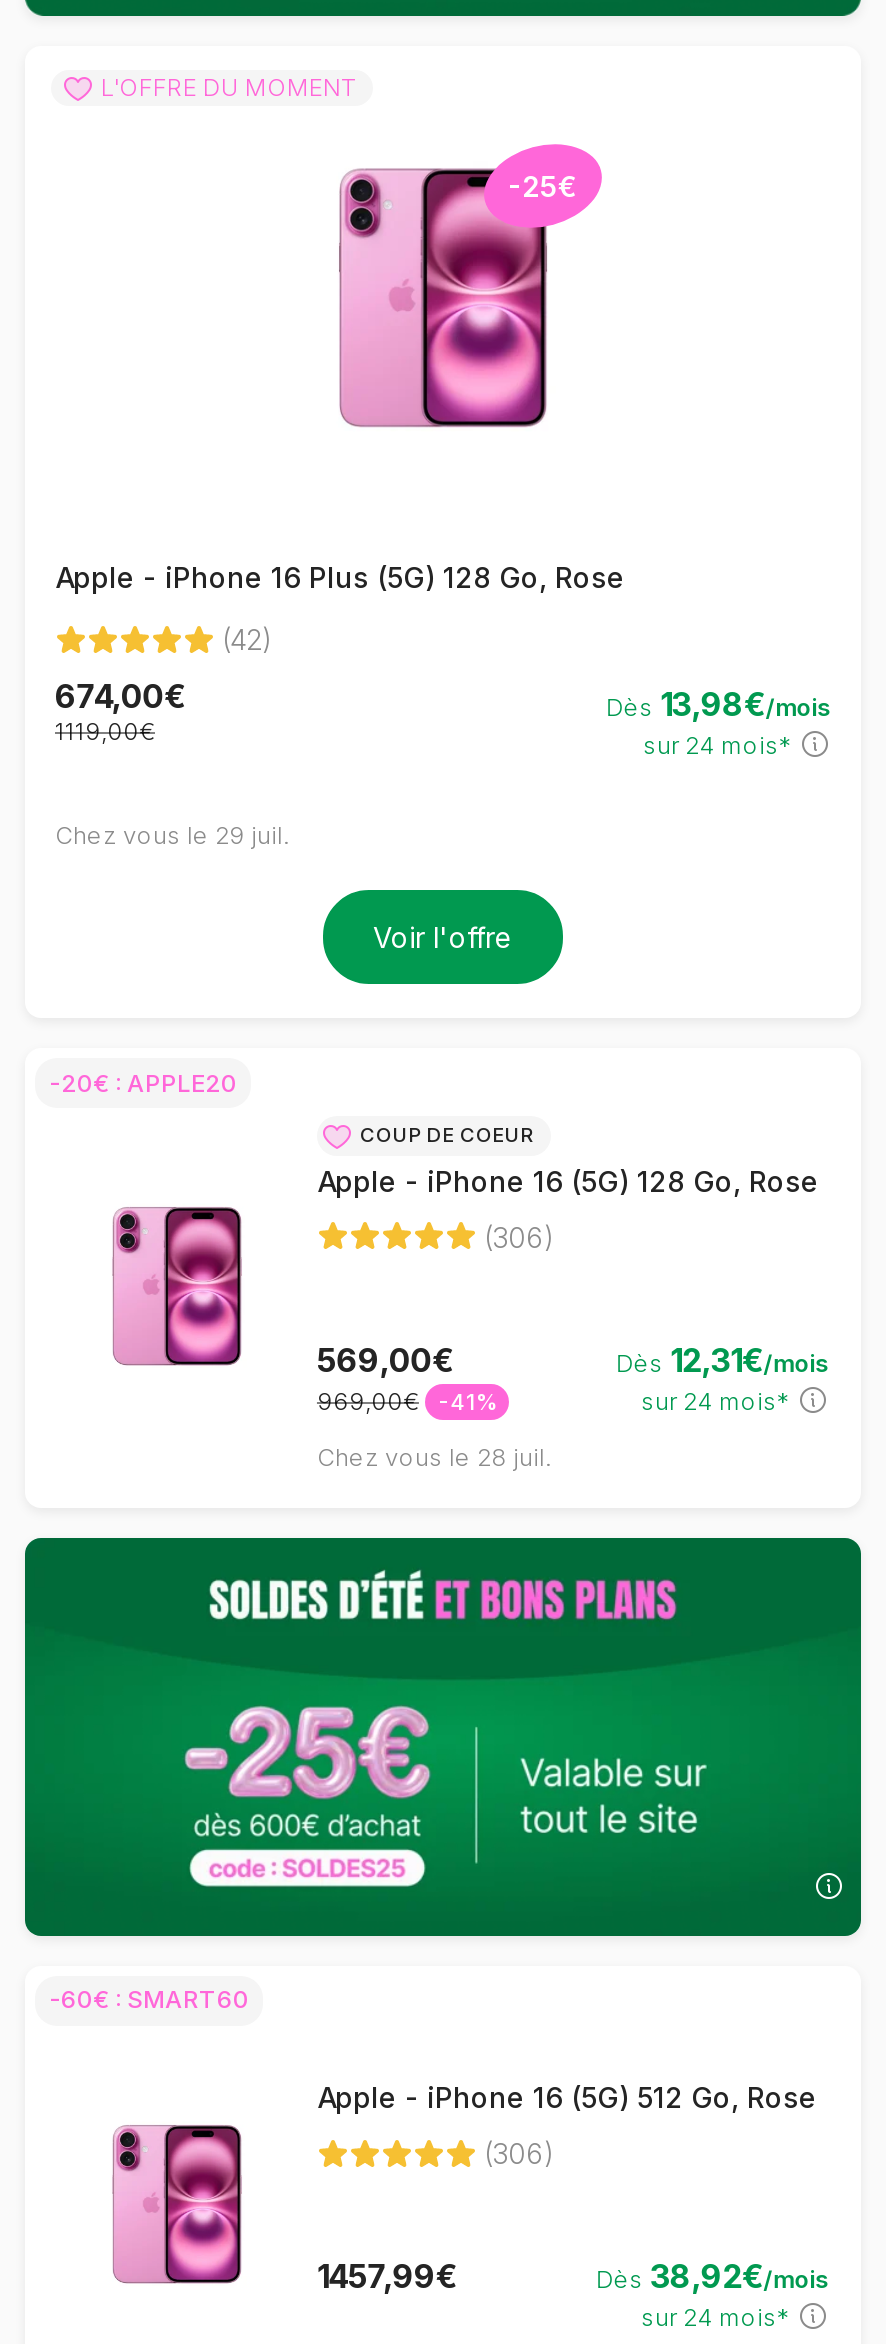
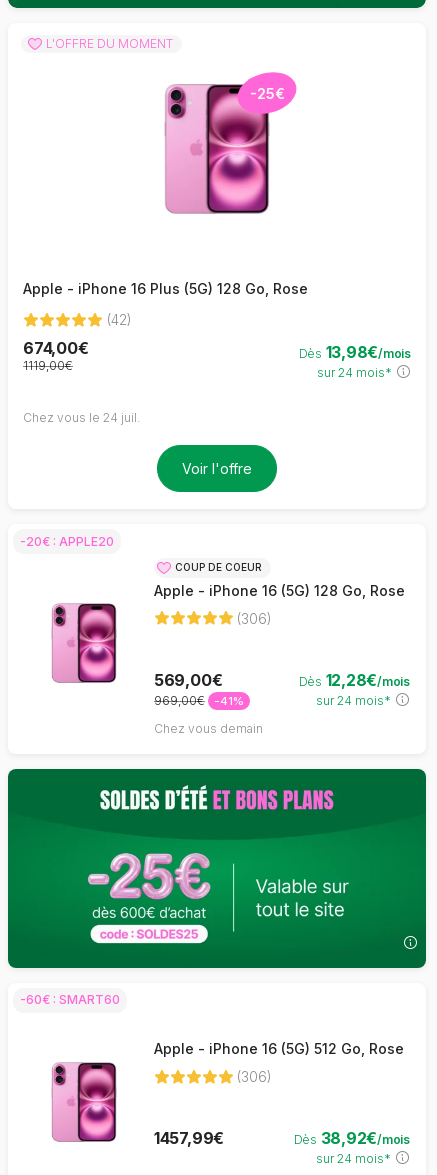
- Chez vous le 29 juil.
+ Chez vous le 24 juil.

- Dès 12,31€/mois
+ Dès 12,28€/mois

- Chez vous le 28 juil.
+ Chez vous demain
